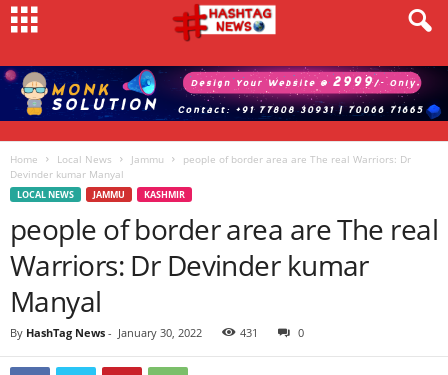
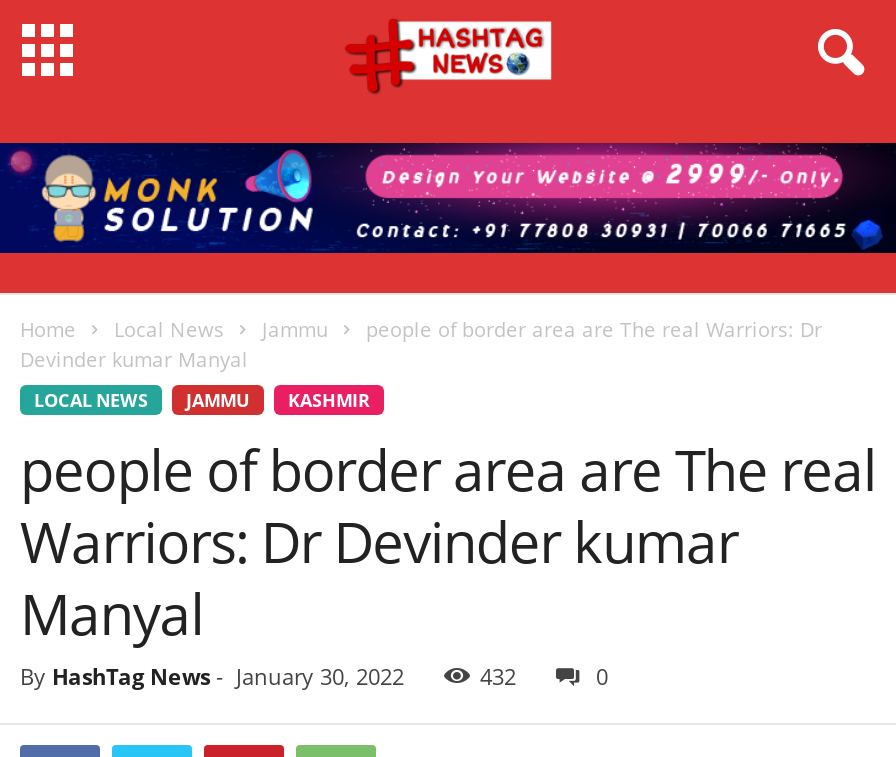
- 431
+ 432
